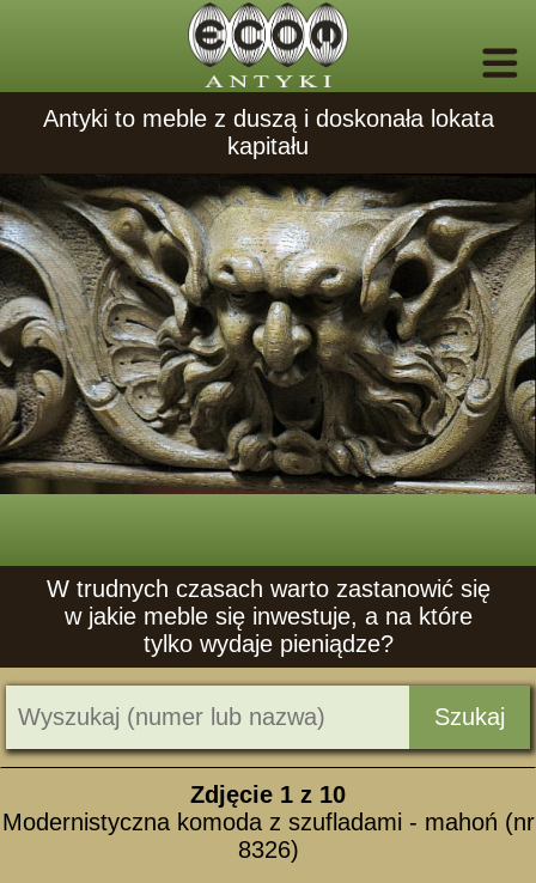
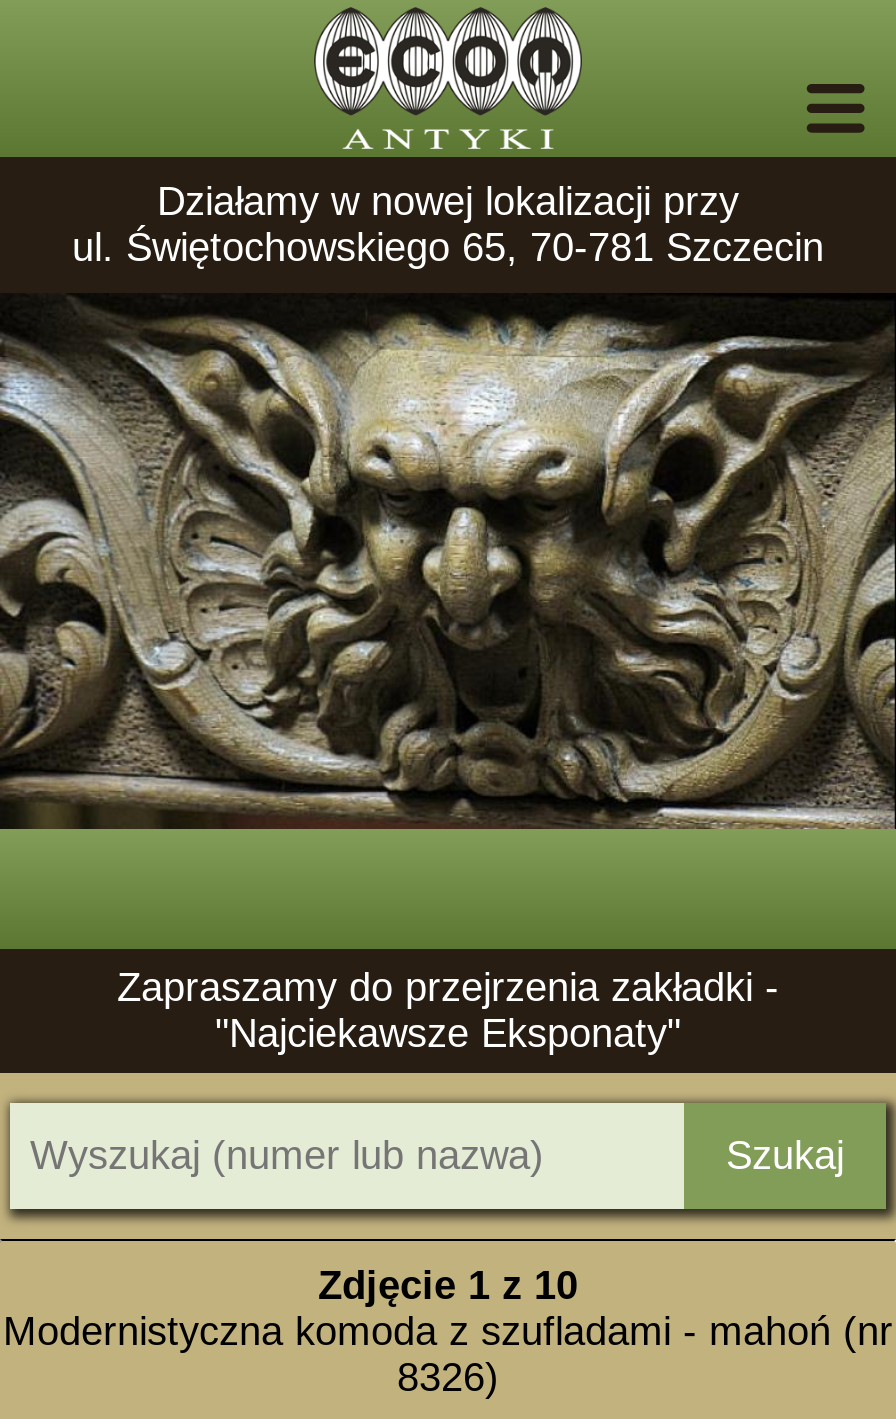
- Antyki to meble z duszą i doskonała lokata
- kapitału
+ Działamy w nowej lokalizacji przy
+ ul. Świętochowskiego 65, 70-781 Szczecin

- W trudnych czasach warto zastanowić się
- w jakie meble się inwestuje, a na które
- tylko wydaje pieniądze?
+ Zapraszamy do przejrzenia zakładki -
+ "Najciekawsze Eksponaty"
